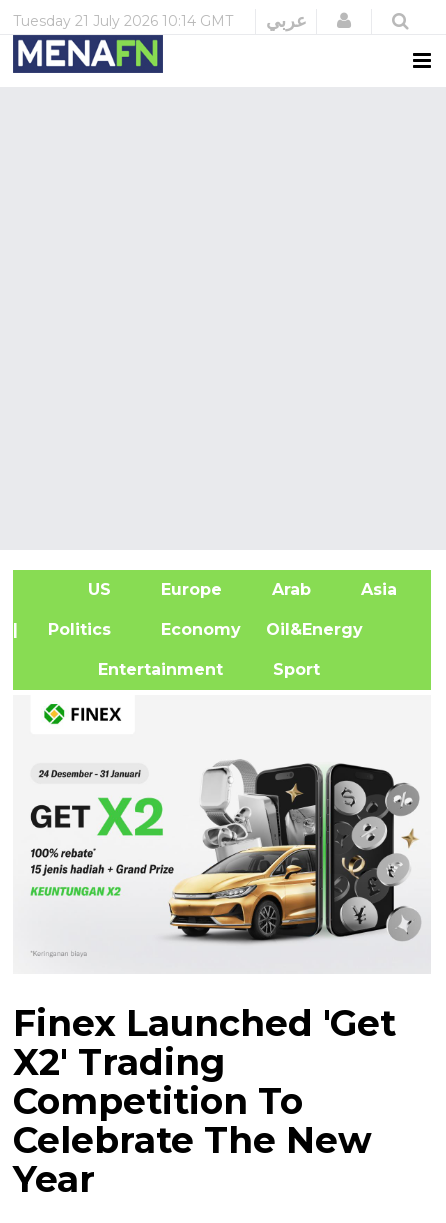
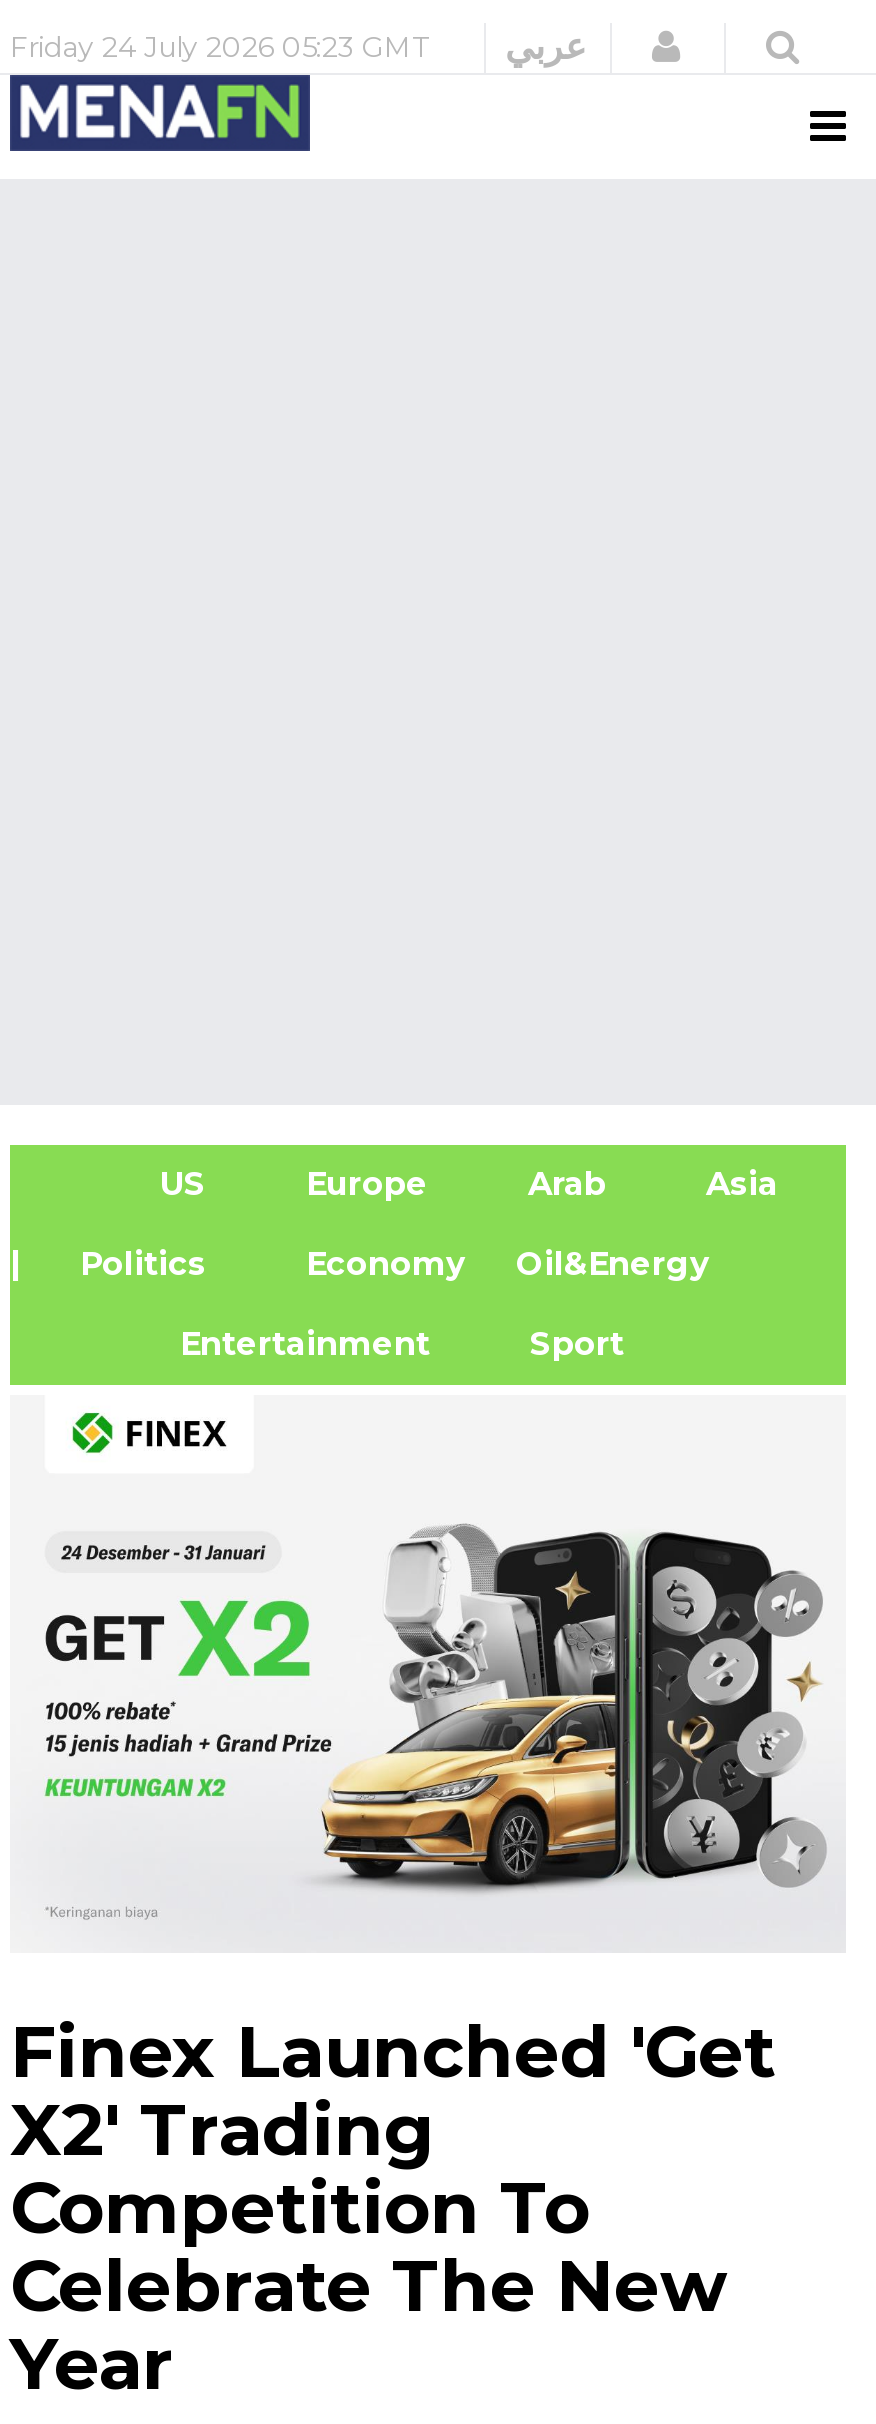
- Tuesday 21 July 2026 10:14 GMT
+ Friday 24 July 2026 05:23 GMT
